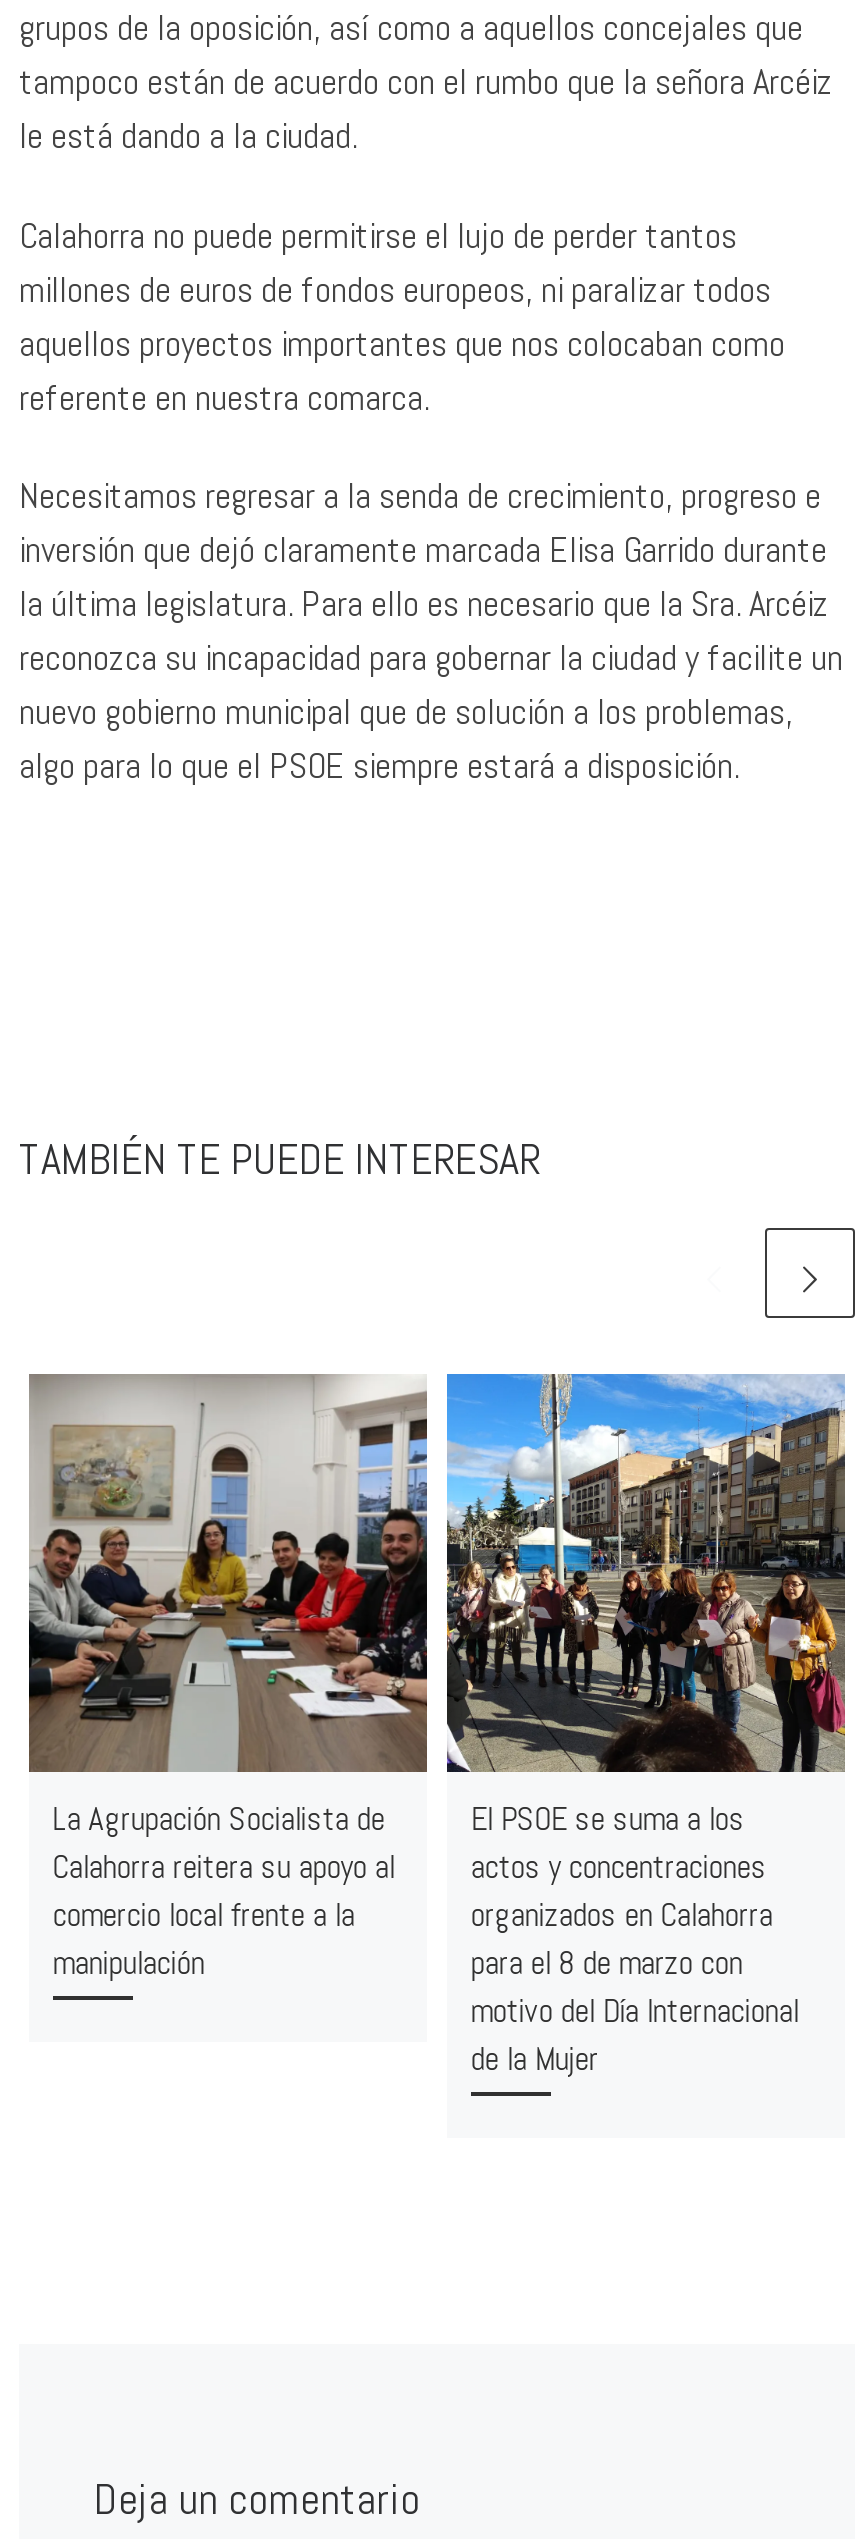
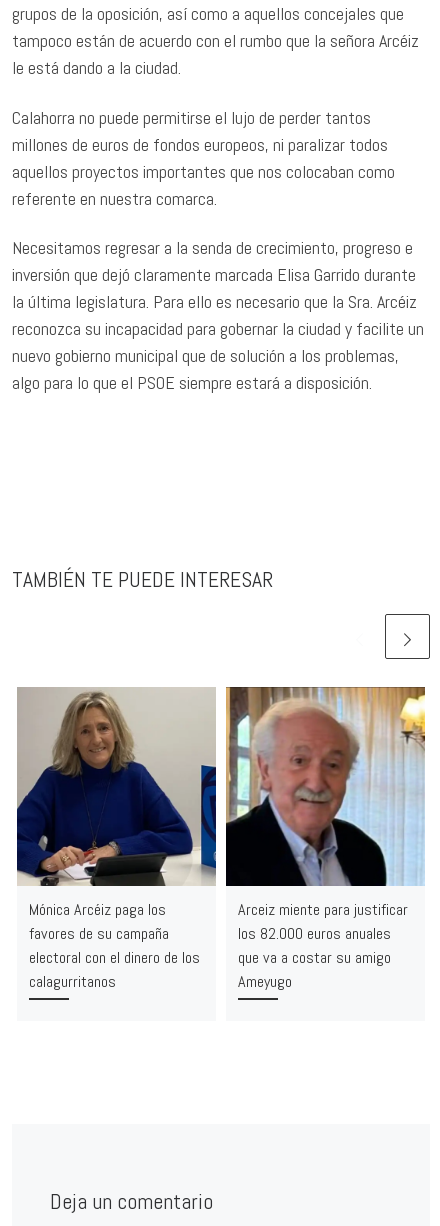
- [image]
- La Agrupación Socialista de
- Calahorra reitera su apoyo al
- comercio local frente a la
- manipulación
+ [image]
+ Mónica Arcéiz paga los
+ favores de su campaña
+ electoral con el dinero de los
+ calagurritanos

- [image]
- El PSOE se suma a los
- actos y concentraciones
- organizados en Calahorra
- para el 8 de marzo con
- motivo del Día Internacional
- de la Mujer
+ [image]
+ Arceiz miente para justificar
+ los 82.000 euros anuales
+ que va a costar su amigo
+ Ameyugo
